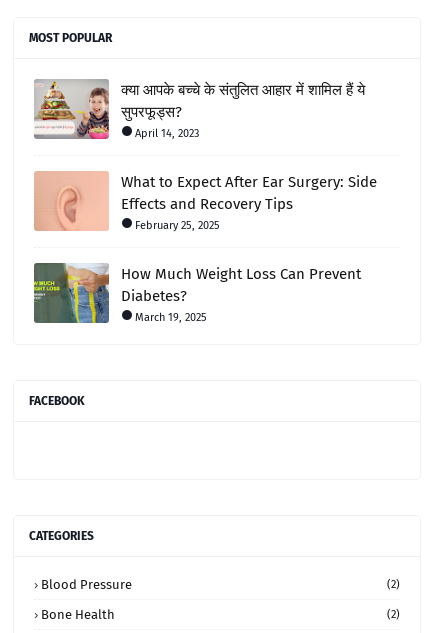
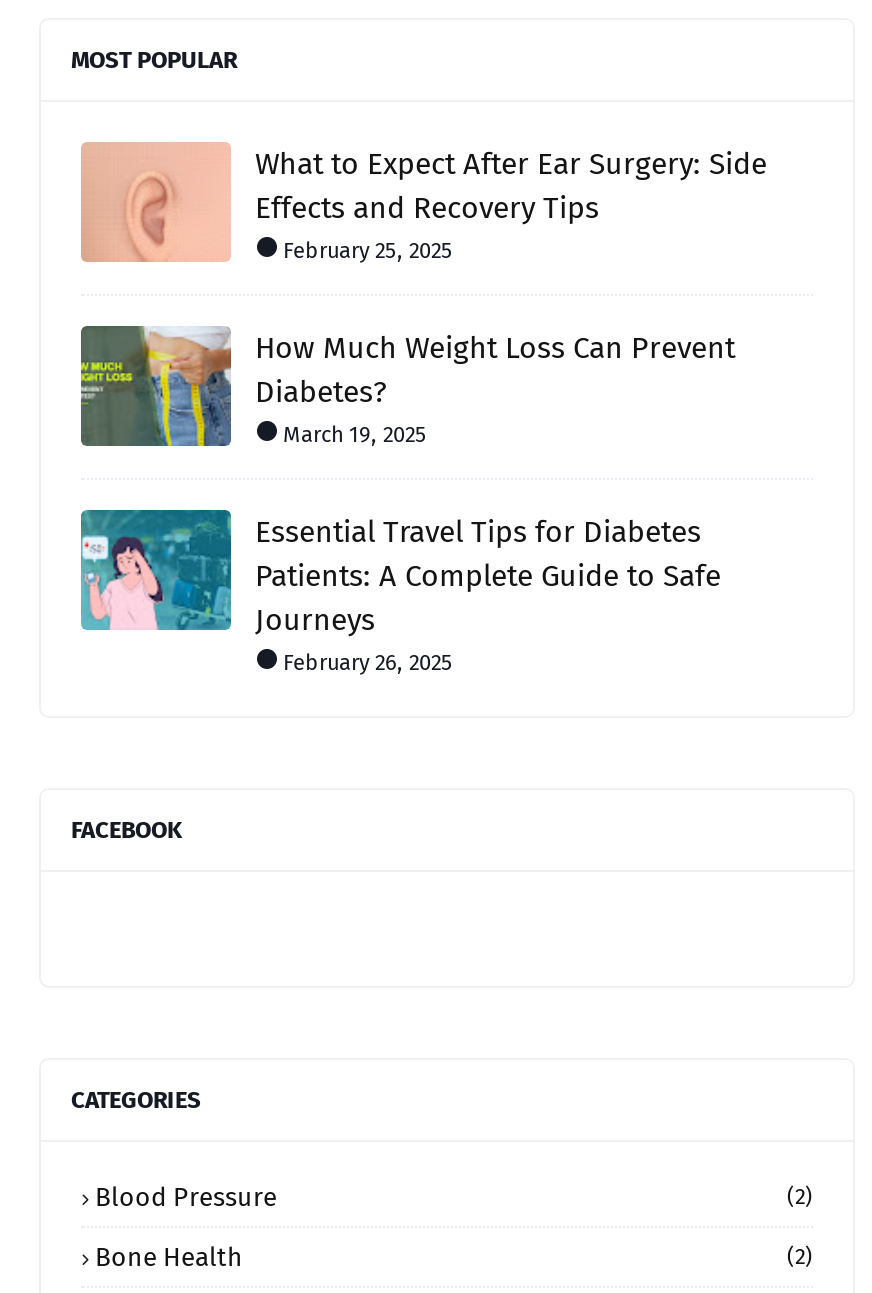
- [image]
- क्या आपके बच्चे के संतुलित आहार में शामिल हैं ये
- सुपरफूड्स?
- April 14, 2023

moved up: [image] | What to Expect After Ear Surgery: Side | Effects and Recovery Tips | February 25, 2025 | How Much Weight Loss Can Prevent | Diabetes? | March 19, 2025

+ [image]
+ Essential Travel Tips for Diabetes
+ Patients: A Complete Guide to Safe
+ Journeys
+ February 26, 2025
